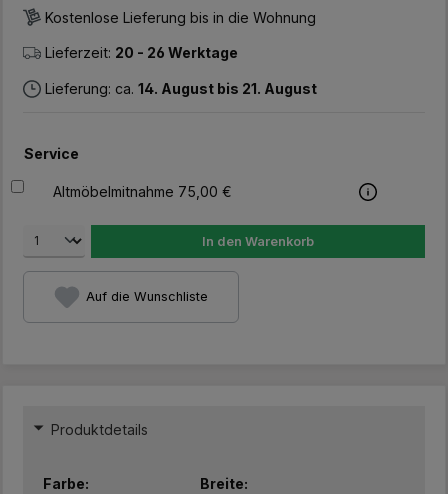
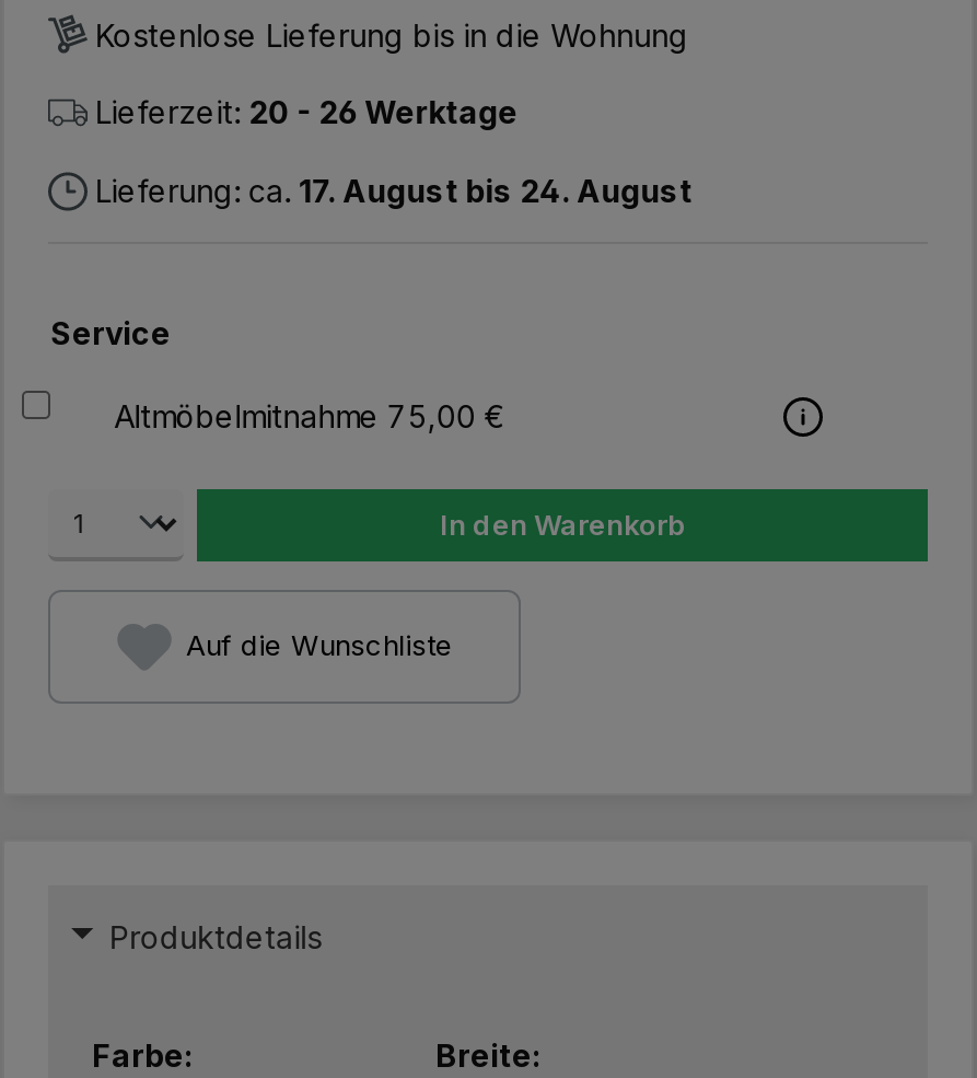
- Lieferung: ca. 14. August bis 21. August
+ Lieferung: ca. 17. August bis 24. August
